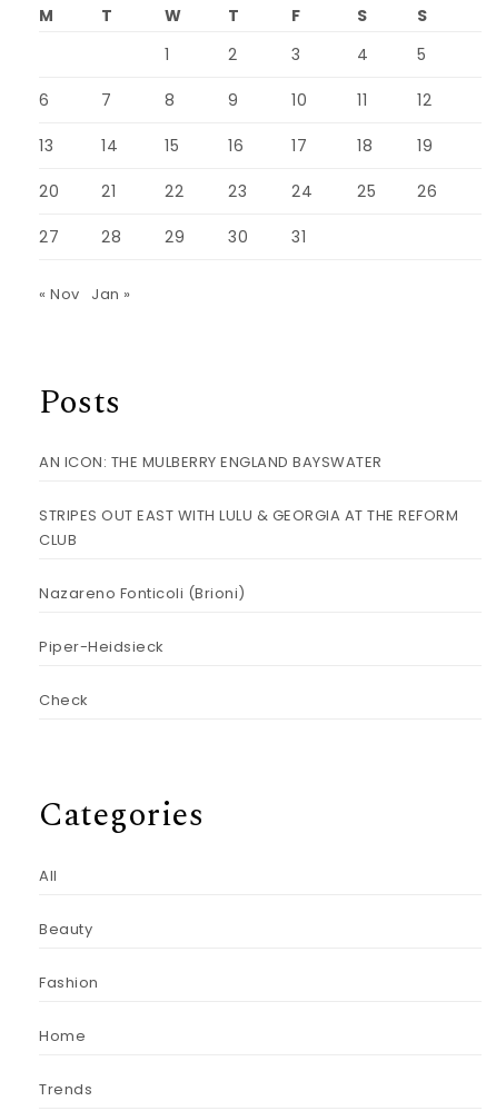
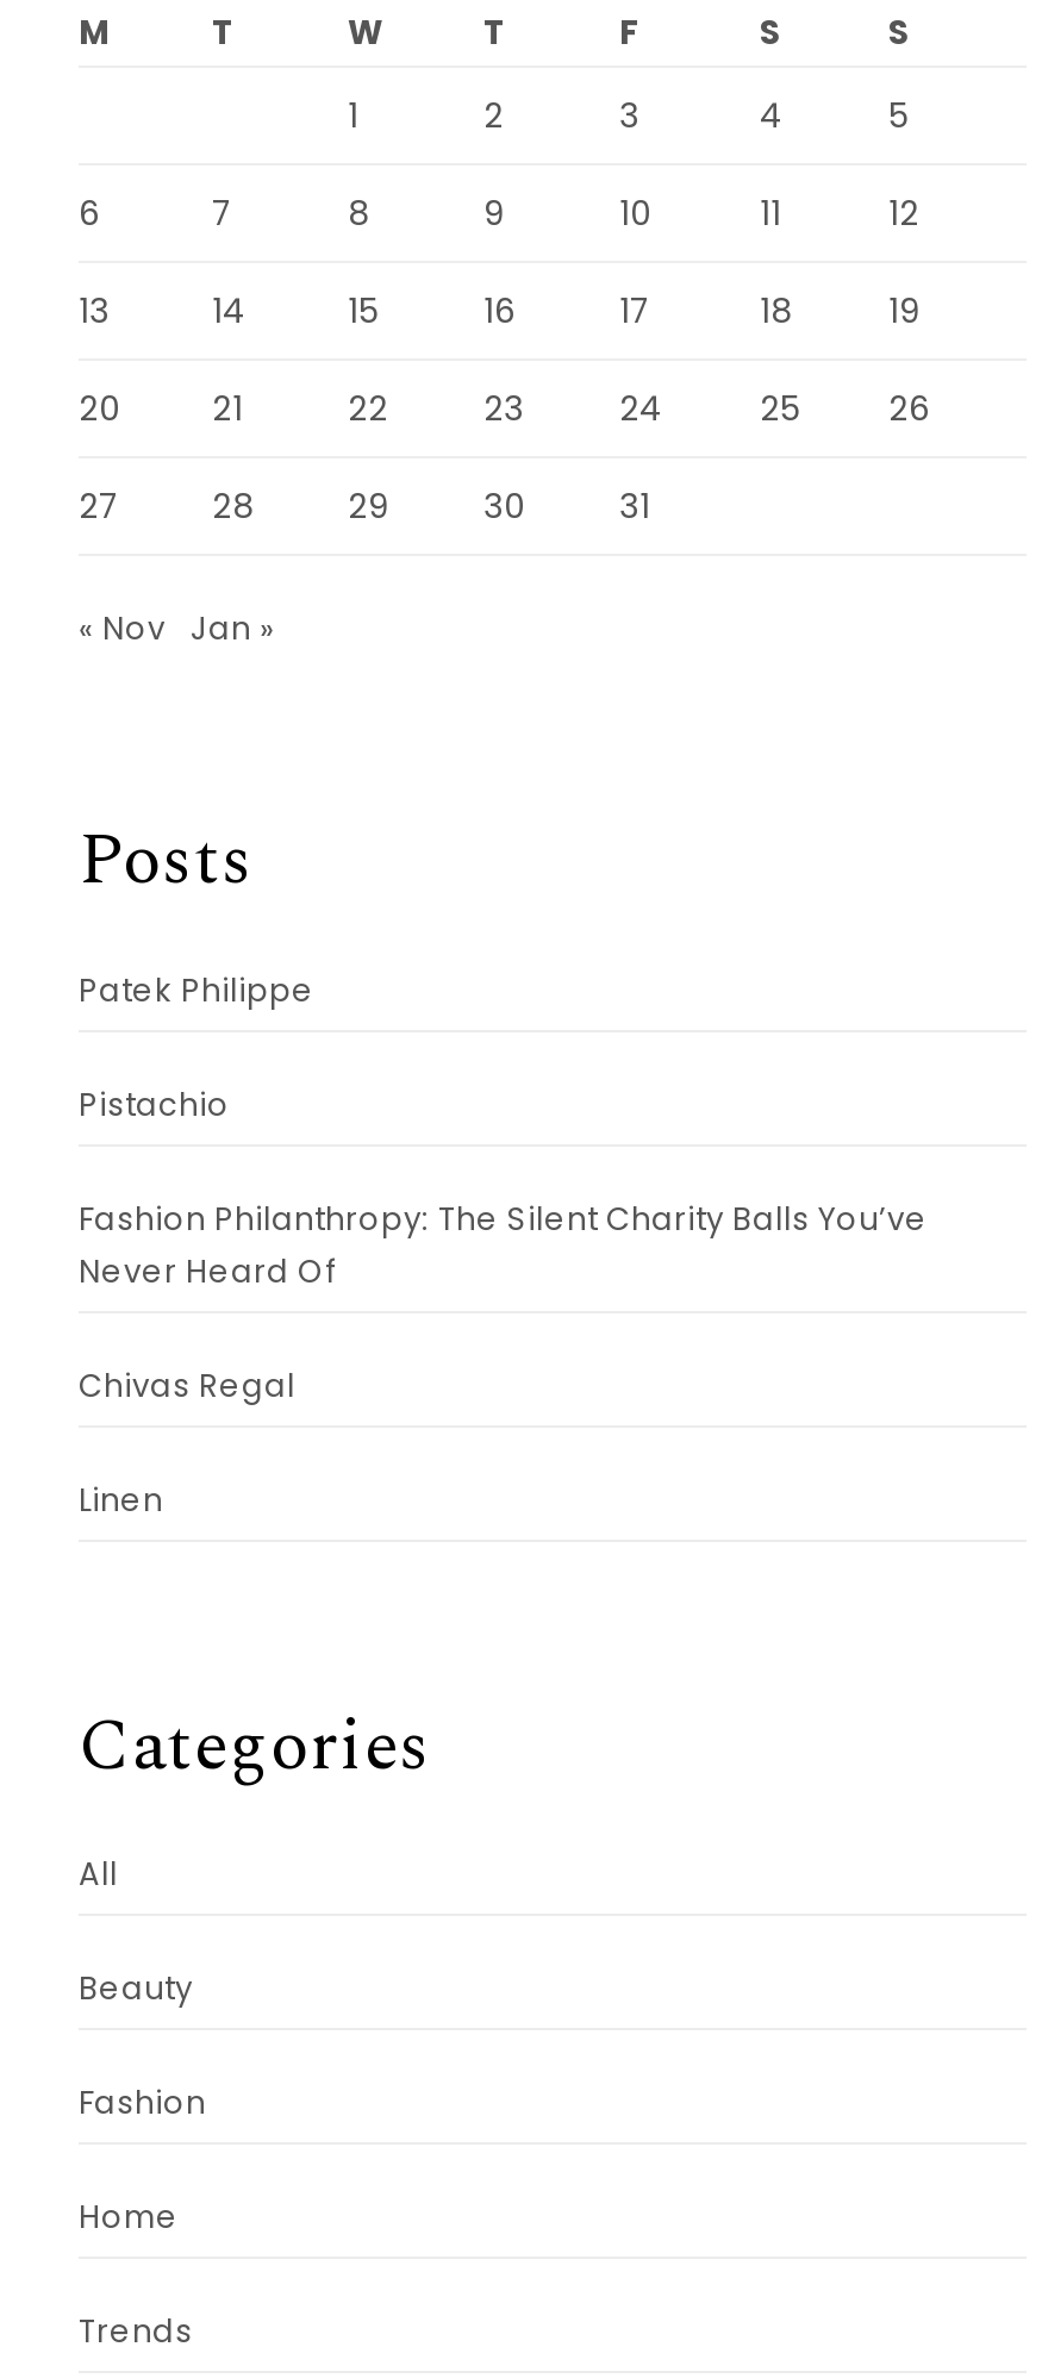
- AN ICON: THE MULBERRY ENGLAND BAYSWATER
+ Patek Philippe

- STRIPES OUT EAST WITH LULU & GEORGIA AT THE REFORM
- CLUB
+ Pistachio

- Nazareno Fonticoli (Brioni)
+ Fashion Philanthropy: The Silent Charity Balls You’ve
+ Never Heard Of

- Piper-Heidsieck
+ Chivas Regal

- Check
+ Linen
